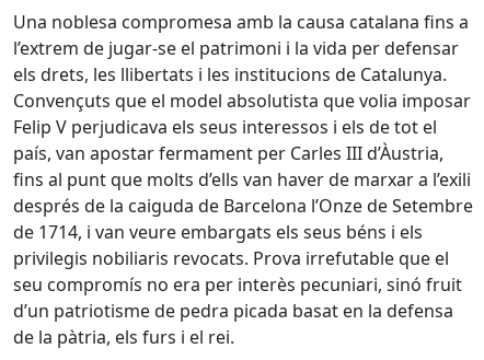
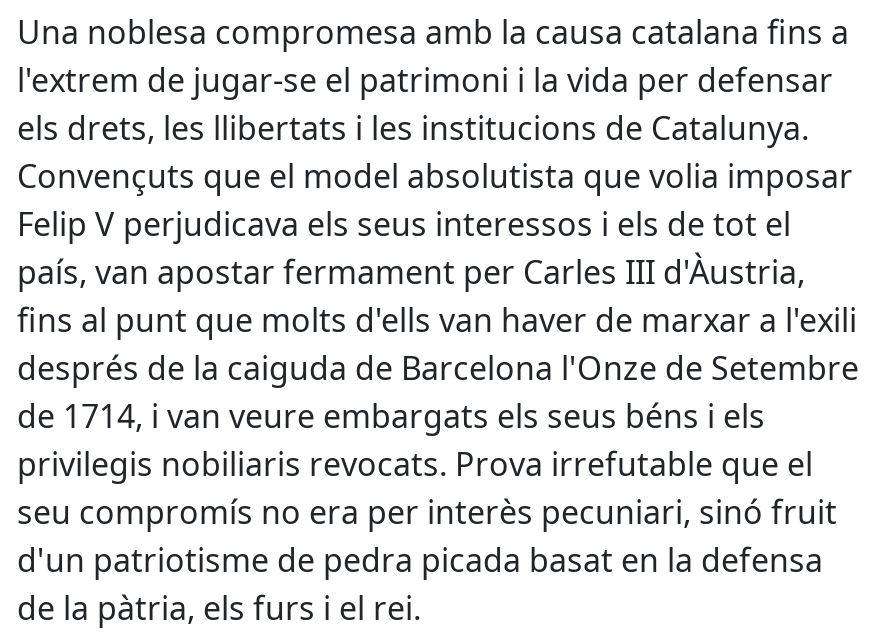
- l’extrem de jugar-se el patrimoni i la vida per defensar
+ l'extrem de jugar-se el patrimoni i la vida per defensar

- país, van apostar fermament per Carles III d’Àustria,
+ país, van apostar fermament per Carles III d'Àustria,

- fins al punt que molts d’ells van haver de marxar a l’exili
+ fins al punt que molts d'ells van haver de marxar a l'exili

- després de la caiguda de Barcelona l’Onze de Setembre
+ després de la caiguda de Barcelona l'Onze de Setembre

- d’un patriotisme de pedra picada basat en la defensa
+ d'un patriotisme de pedra picada basat en la defensa
